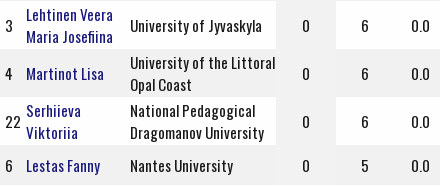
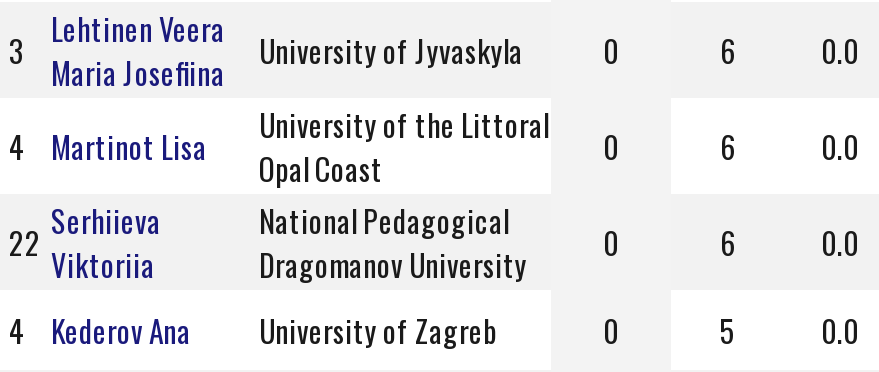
- 6 Lestas Fanny
- Nantes University
+ 4 Kederov Ana
+ University of Zagreb
